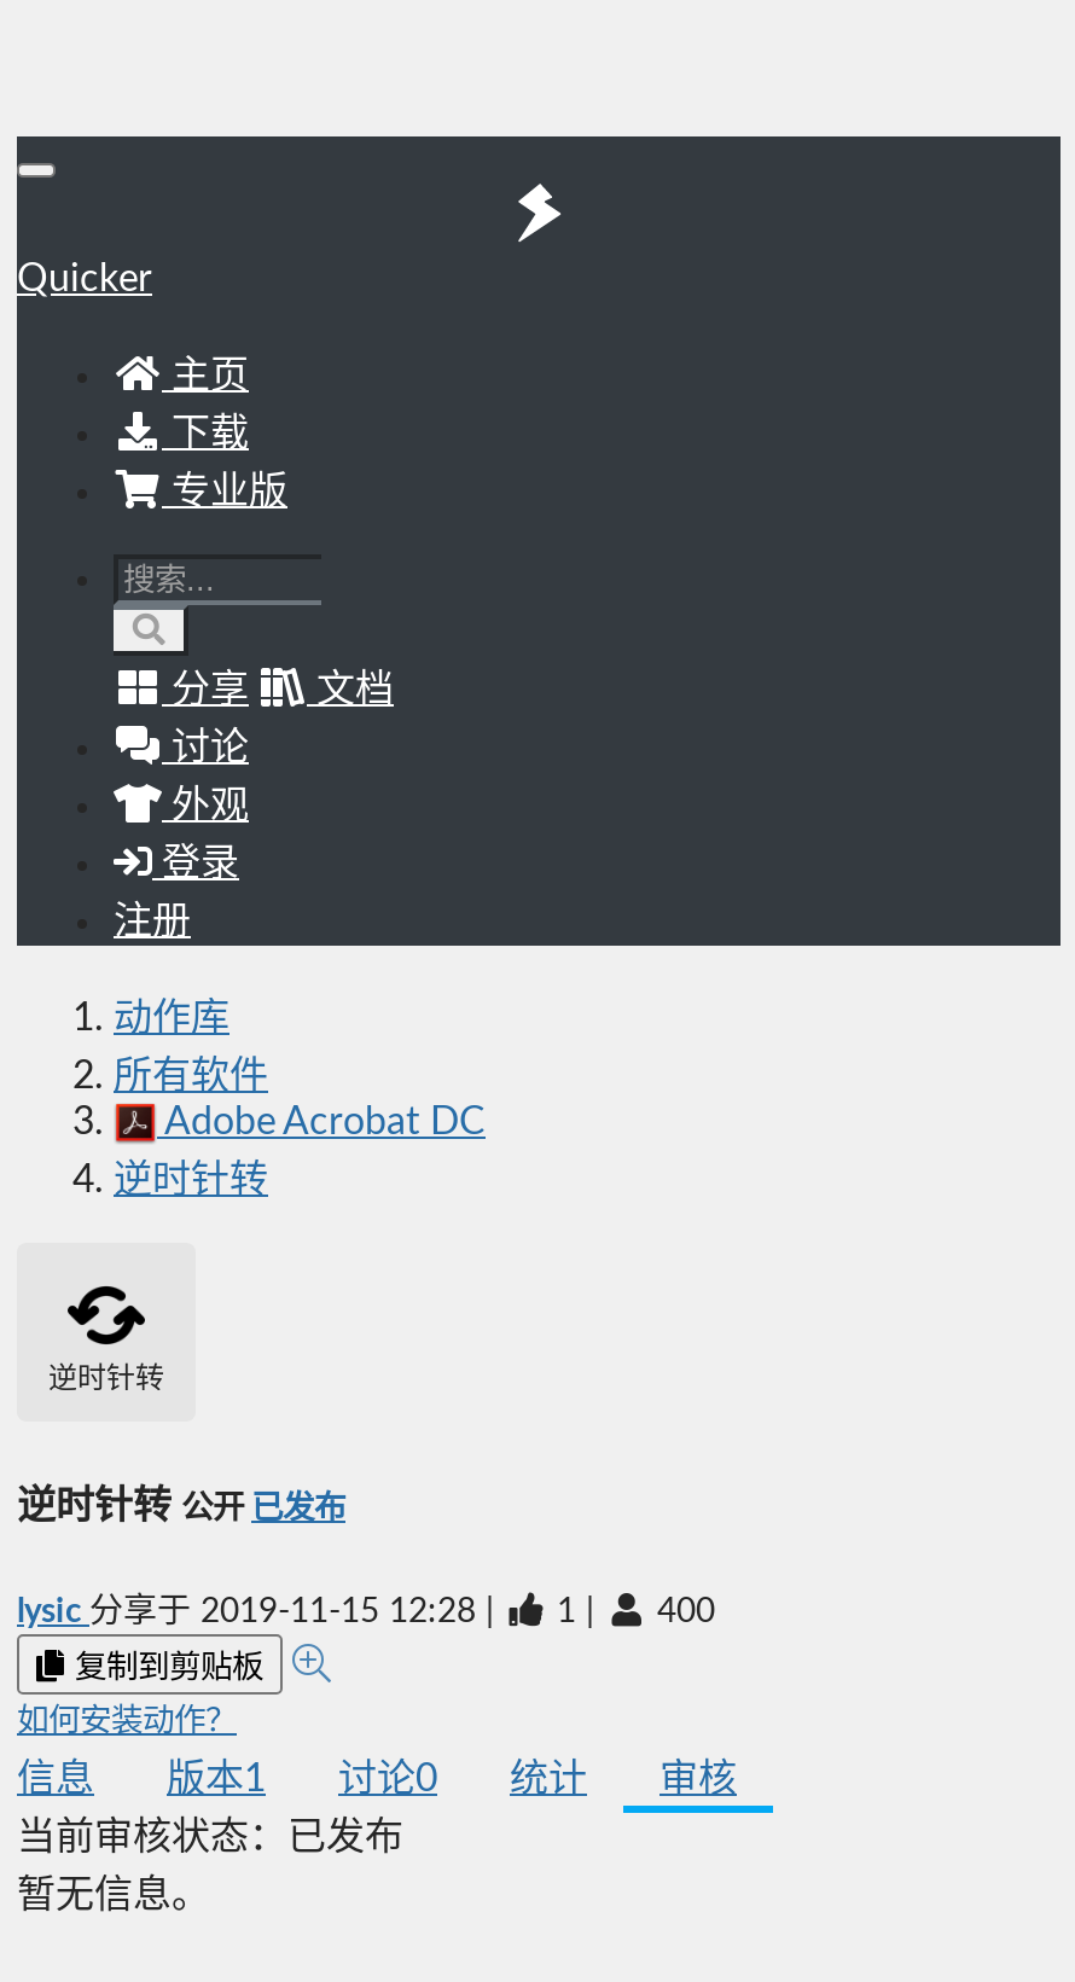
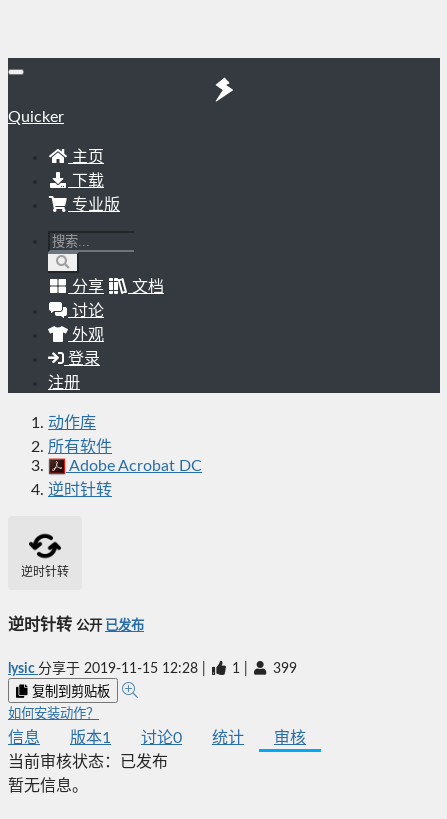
- 400
+ 399
